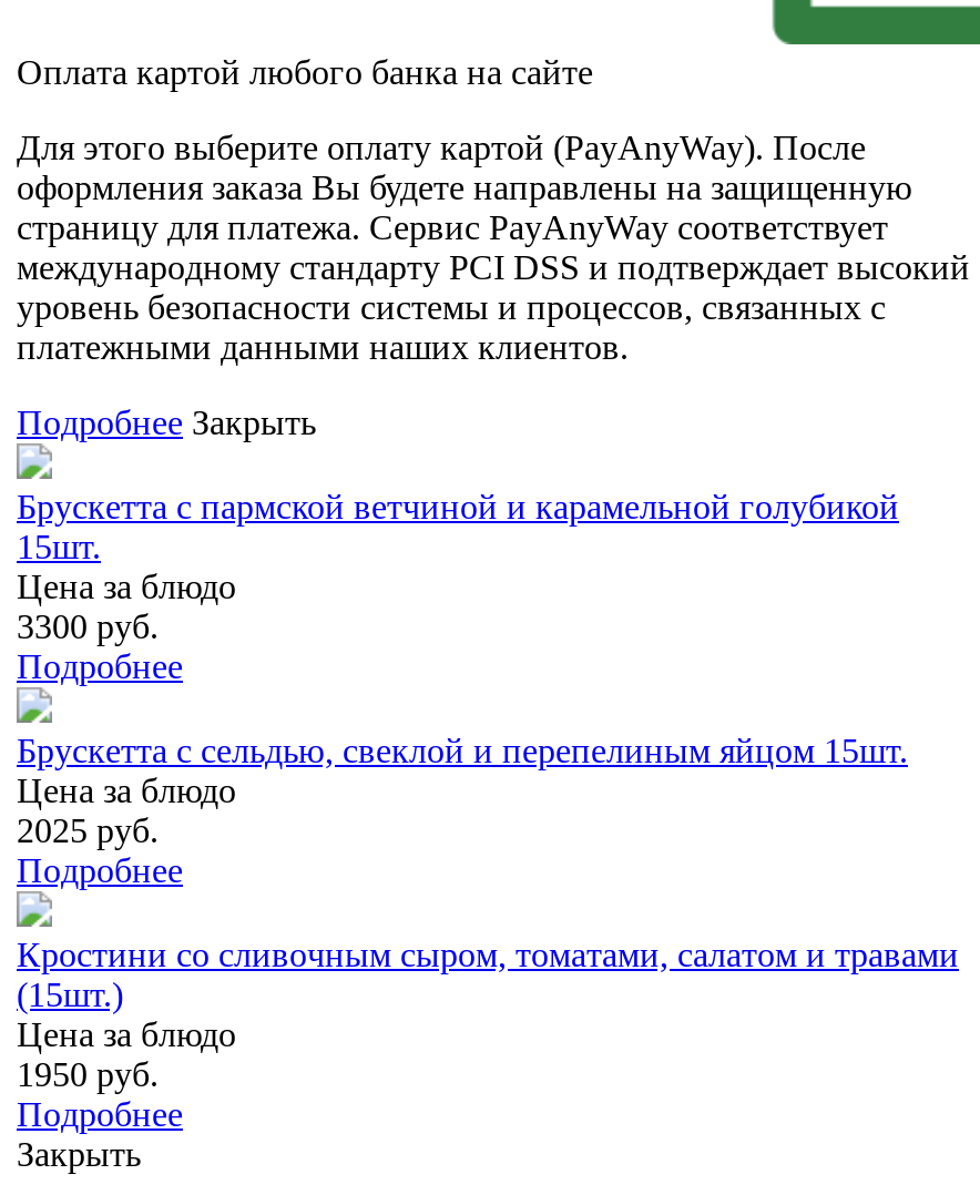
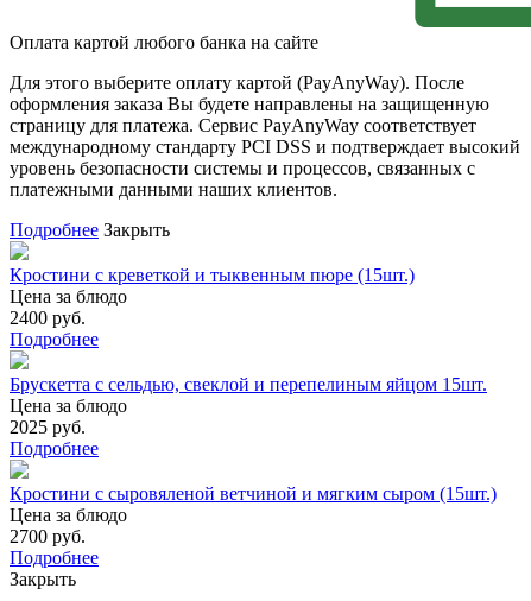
- Брускетта с пармской ветчиной и карамельной голубикой
- 15шт.
+ Кростини с креветкой и тыквенным пюре (15шт.)

- 3300 руб.
+ 2400 руб.

- Кростини со сливочным сыром, томатами, салатом и травами
- (15шт.)
+ Кростини с сыровяленой ветчиной и мягким сыром (15шт.)

- 1950 руб.
+ 2700 руб.
